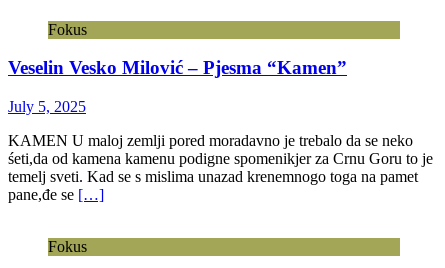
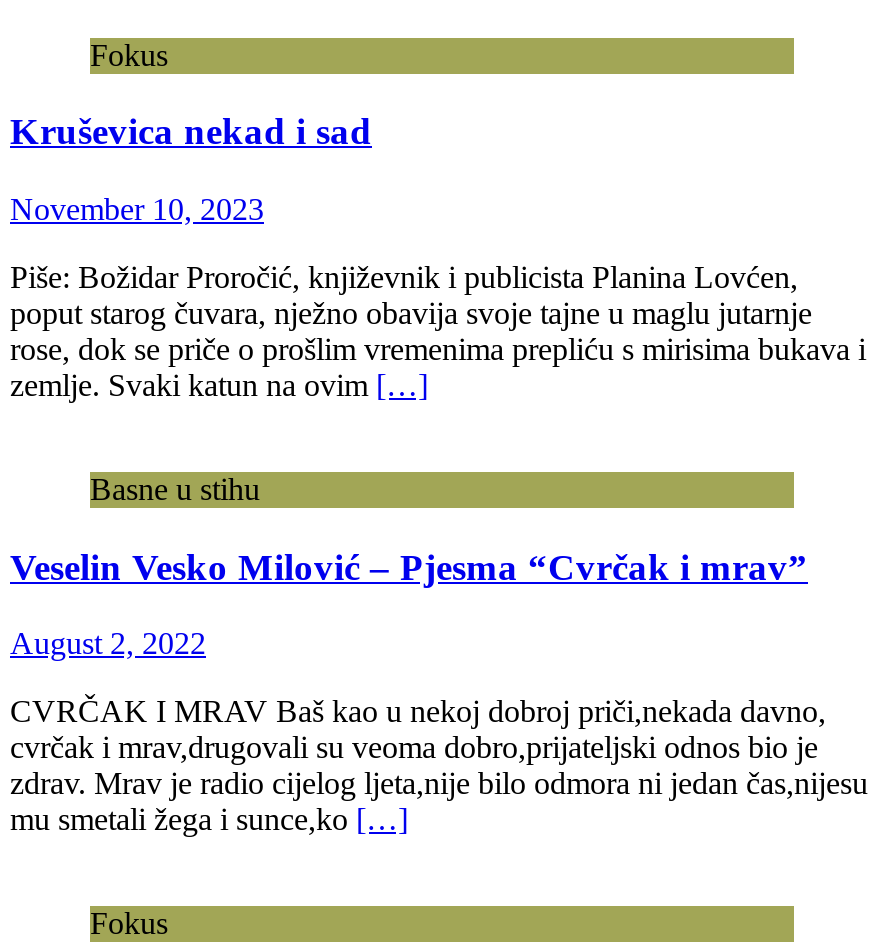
- Veselin Vesko Milović – Pjesma “Kamen”
- July 5, 2025
- KAMEN U maloj zemlji pored moradavno je trebalo da se neko
- śeti,da od kamena kamenu podigne spomenikjer za Crnu Goru to je
- temelj sveti. Kad se s mislima unazad krenemnogo toga na pamet
- pane,đe se […]
+ Kruševica nekad i sad
+ November 10, 2023
+ Piše: Božidar Proročić, književnik i publicista Planina Lovćen,
+ poput starog čuvara, nježno obavija svoje tajne u maglu jutarnje
+ rose, dok se priče o prošlim vremenima prepliću s mirisima bukava i
+ zemlje. Svaki katun na ovim […]
+ Basne u stihu
+ Veselin Vesko Milović – Pjesma “Cvrčak i mrav”
+ August 2, 2022
+ CVRČAK I MRAV Baš kao u nekoj dobroj priči,nekada davno,
+ cvrčak i mrav,drugovali su veoma dobro,prijateljski odnos bio je
+ zdrav. Mrav je radio cijelog ljeta,nije bilo odmora ni jedan čas,nijesu
+ mu smetali žega i sunce,ko […]
